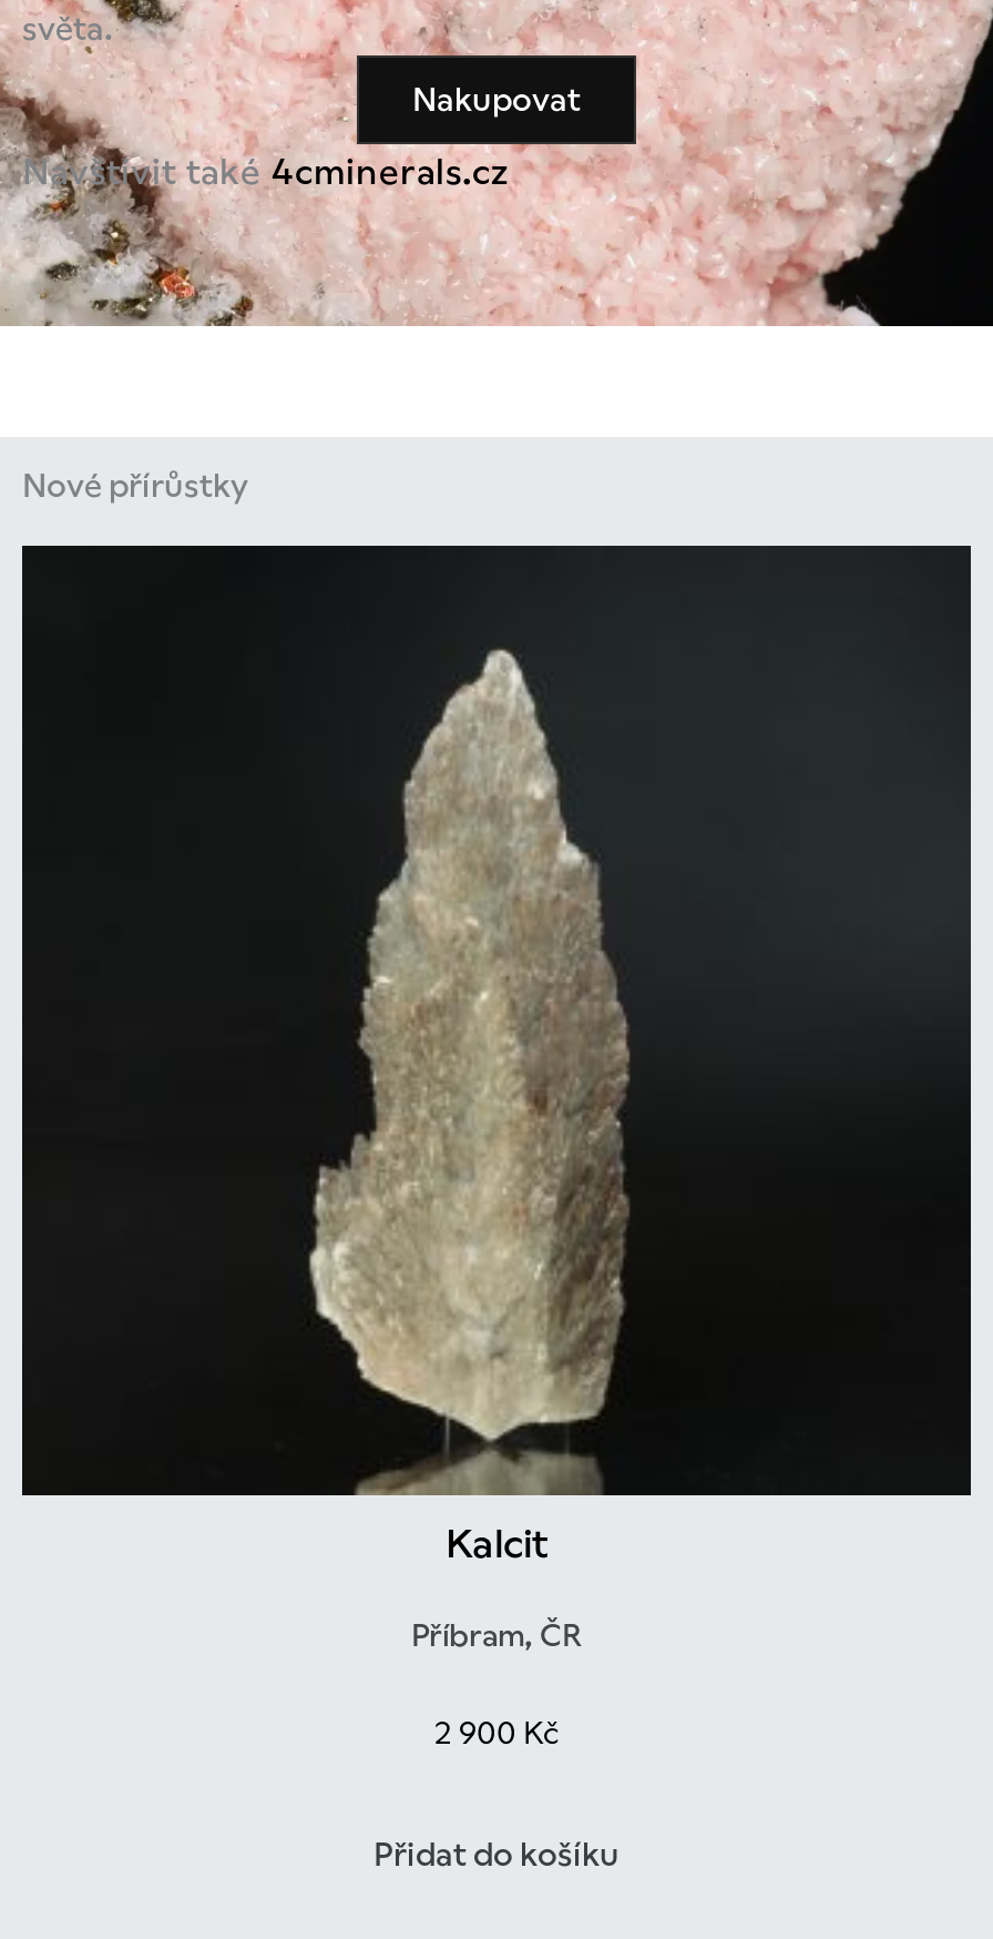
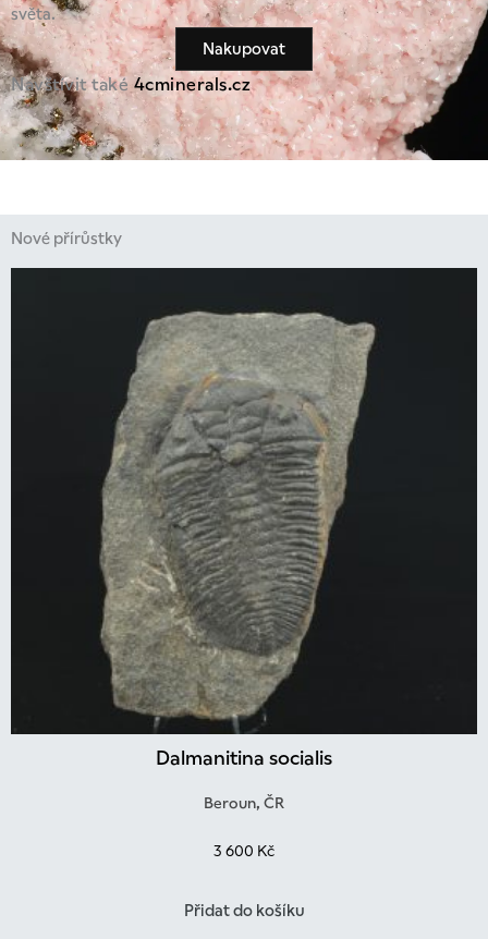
- [image]
- Kalcit
+ [image]
+ Dalmanitina socialis

- Příbram, ČR
+ Beroun, ČR

- 2 900 Kč
+ 3 600 Kč
